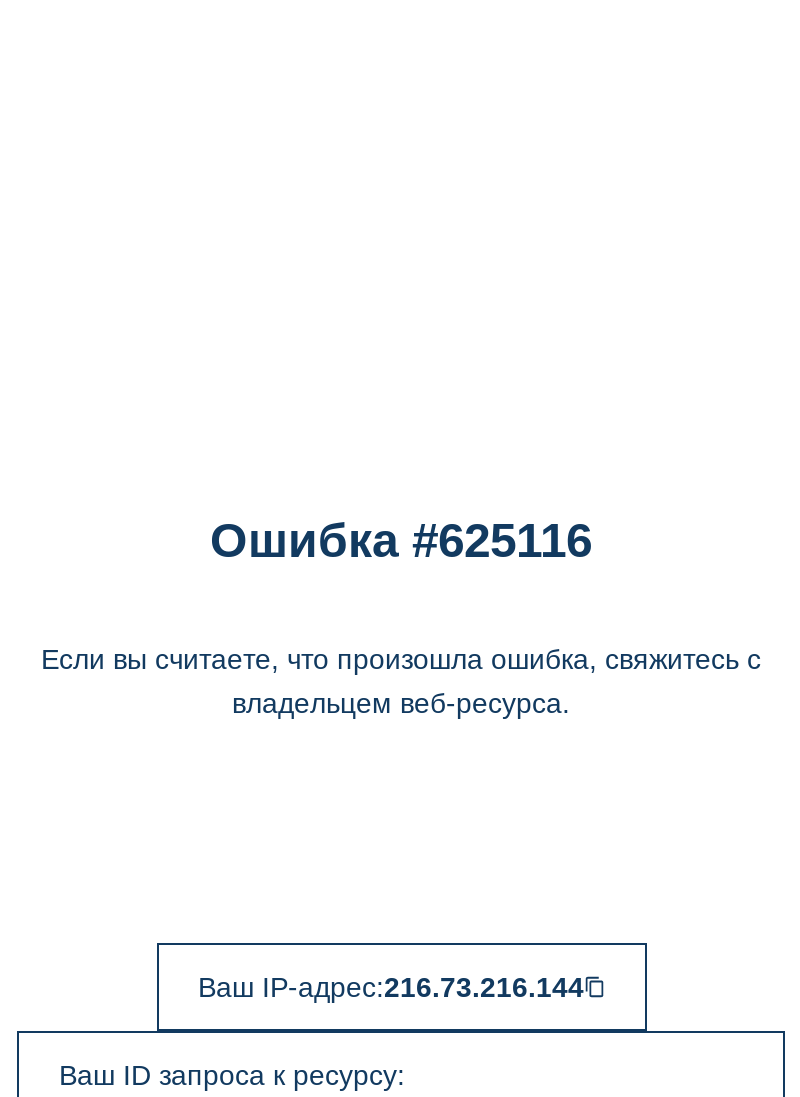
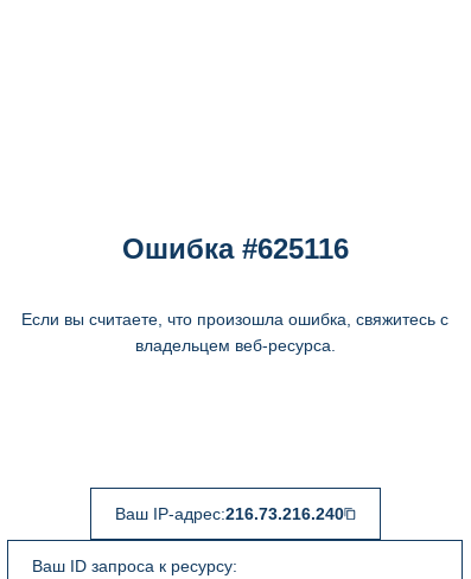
- Ваш IP-адрес:216.73.216.144
+ Ваш IP-адрес:216.73.216.240
